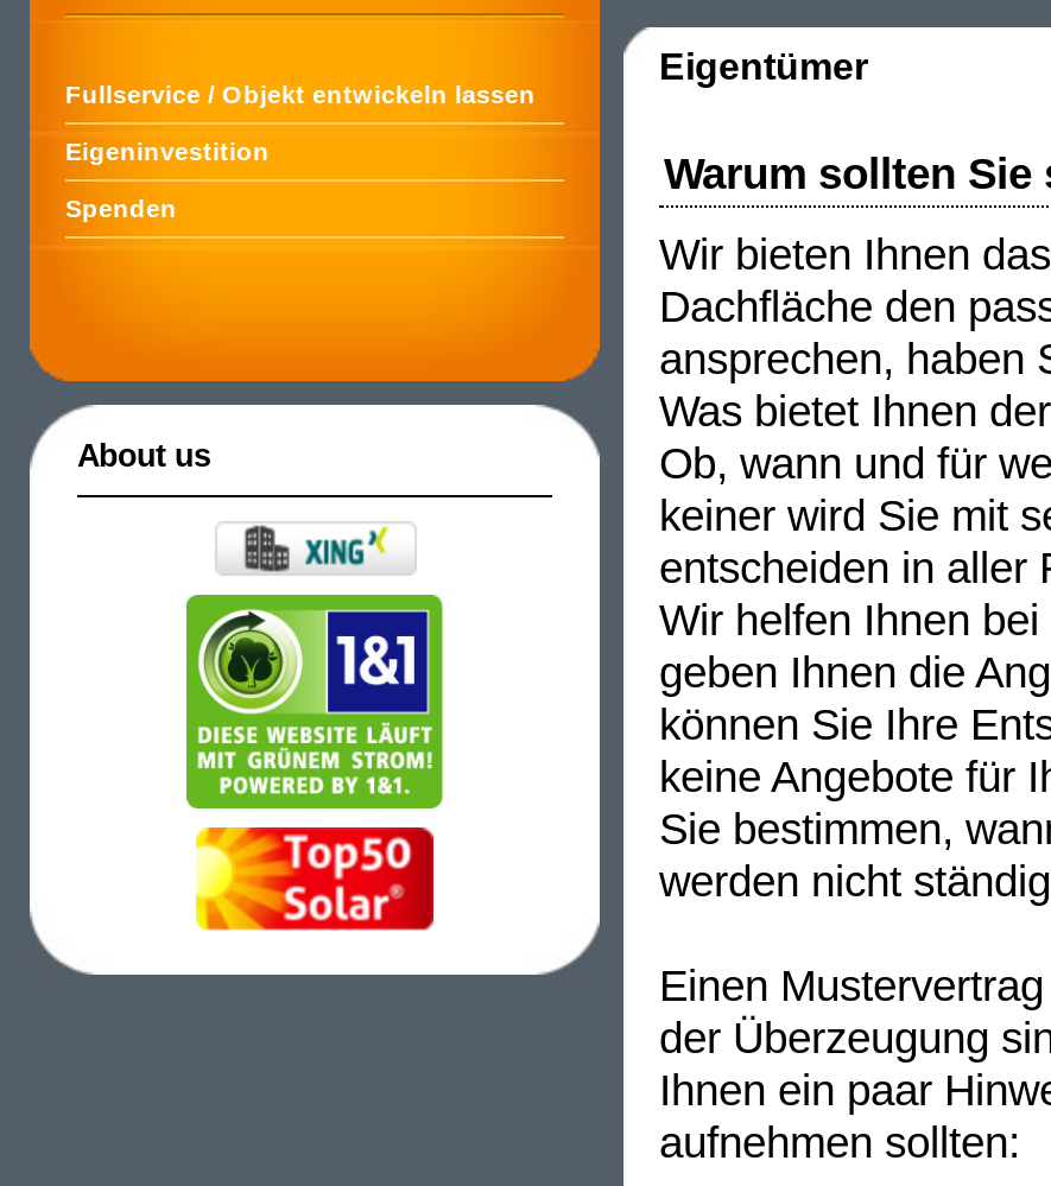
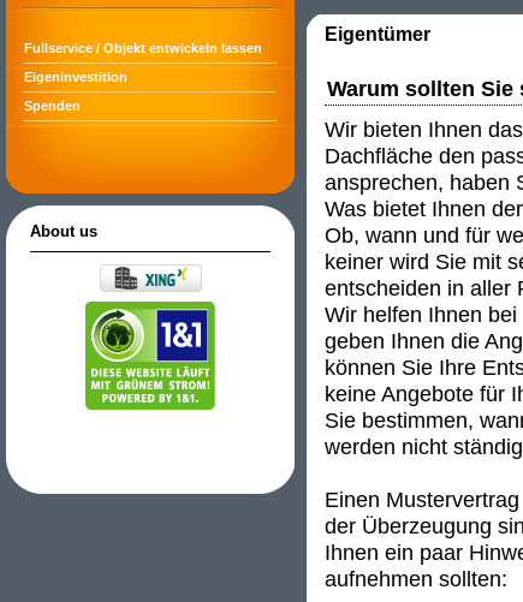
- [image]
